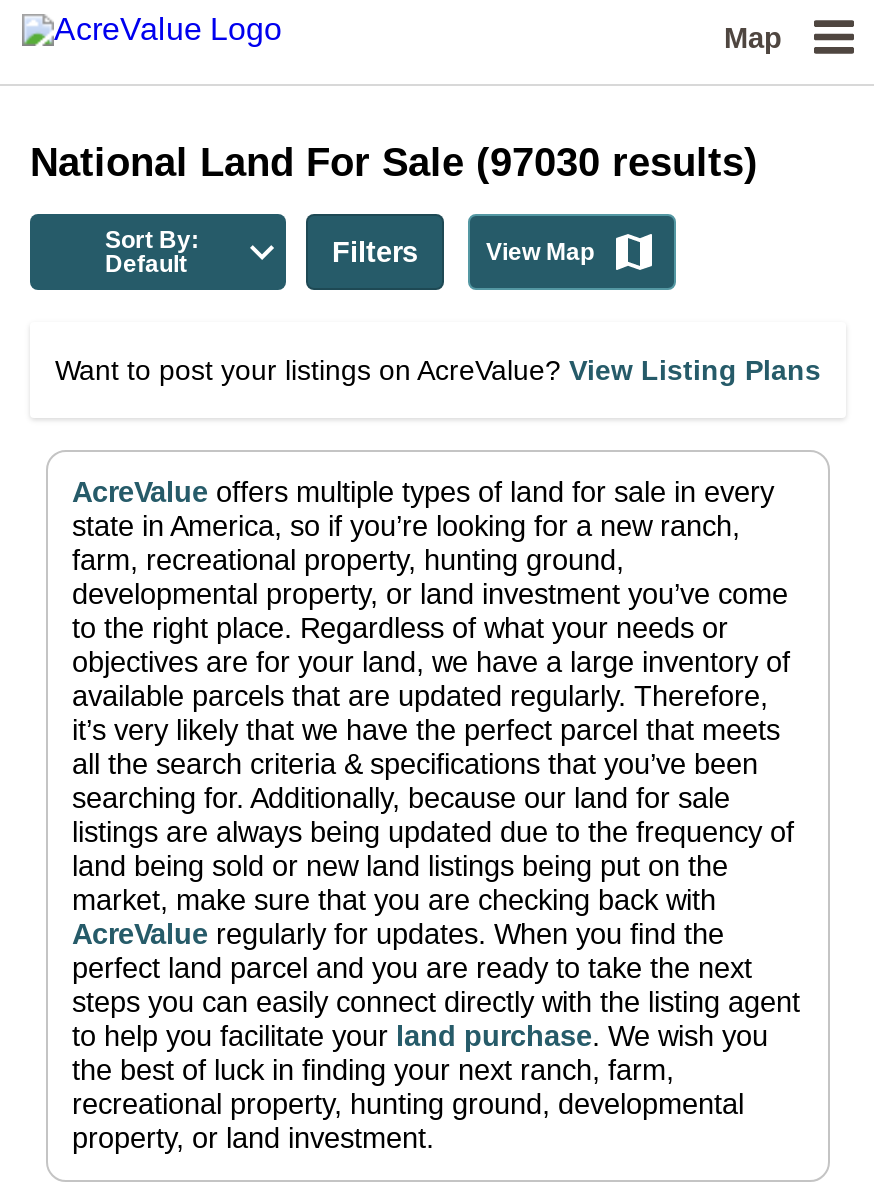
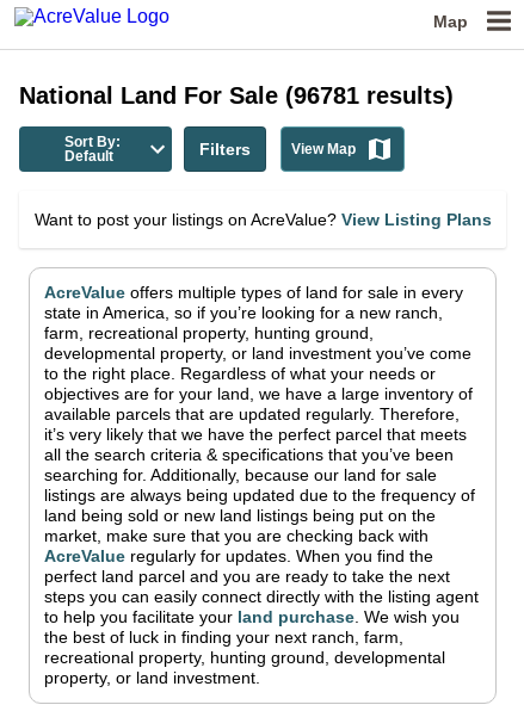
- National Land For Sale (97030 results)
+ National Land For Sale (96781 results)
